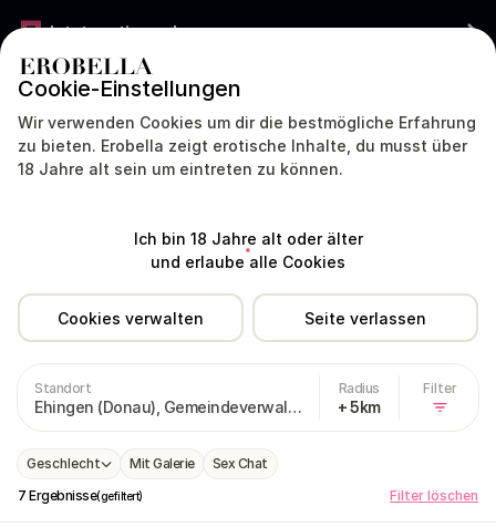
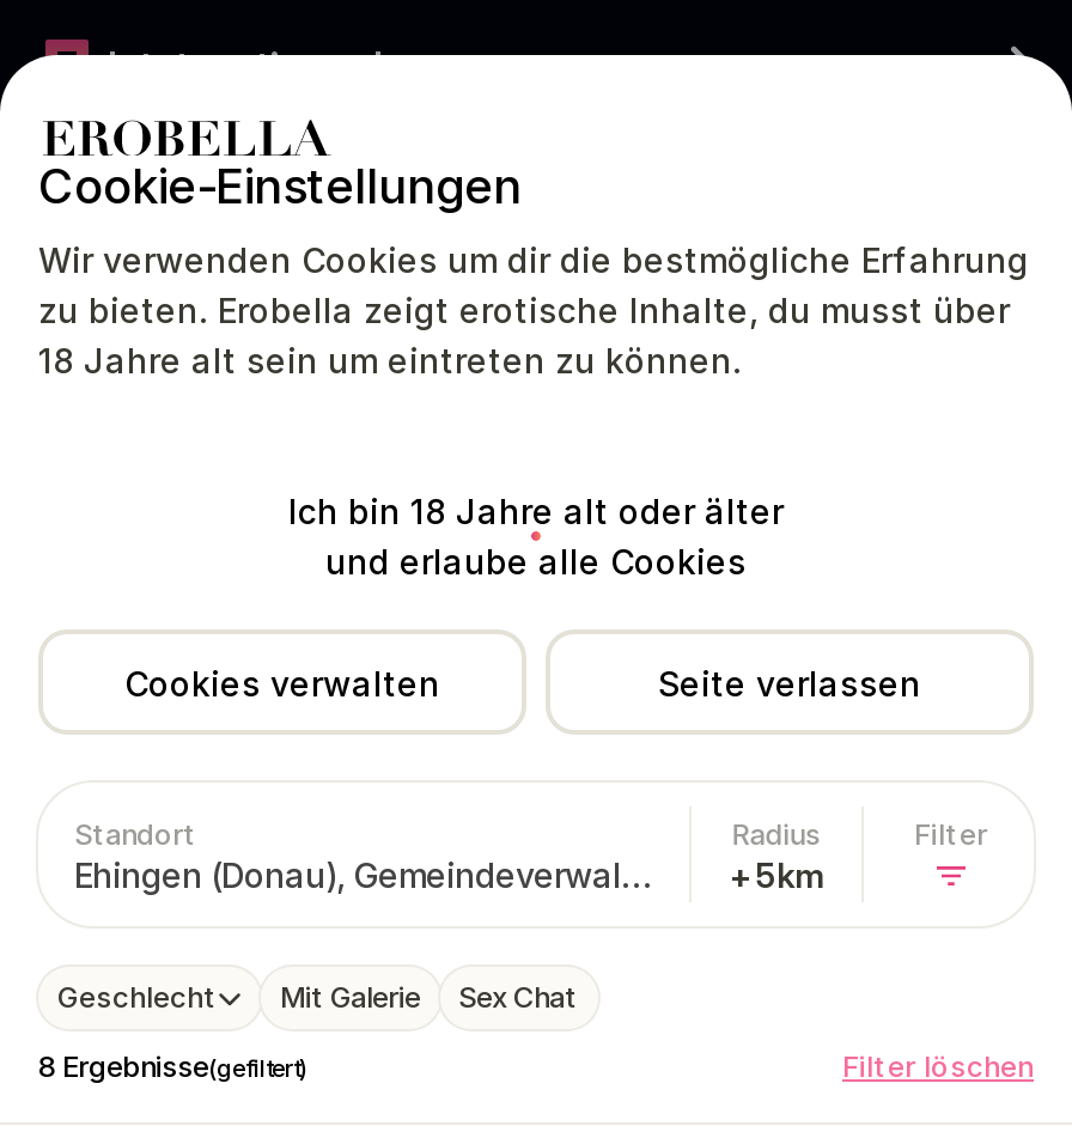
- 7 Ergebnisse(gefiltert)
+ 8 Ergebnisse(gefiltert)
